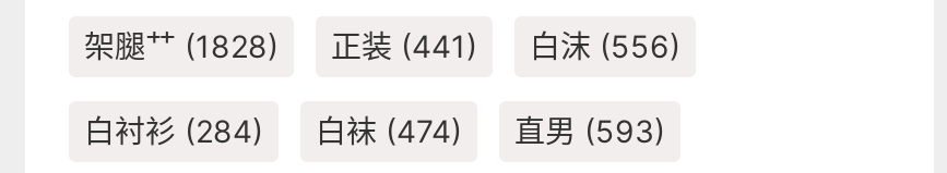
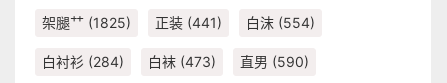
- 架腿艹(1828)
+ 架腿艹(1825)

- 白沫(556)
+ 白沫(554)

- 白袜(474)
+ 白袜(473)

- 直男(593)
+ 直男(590)
